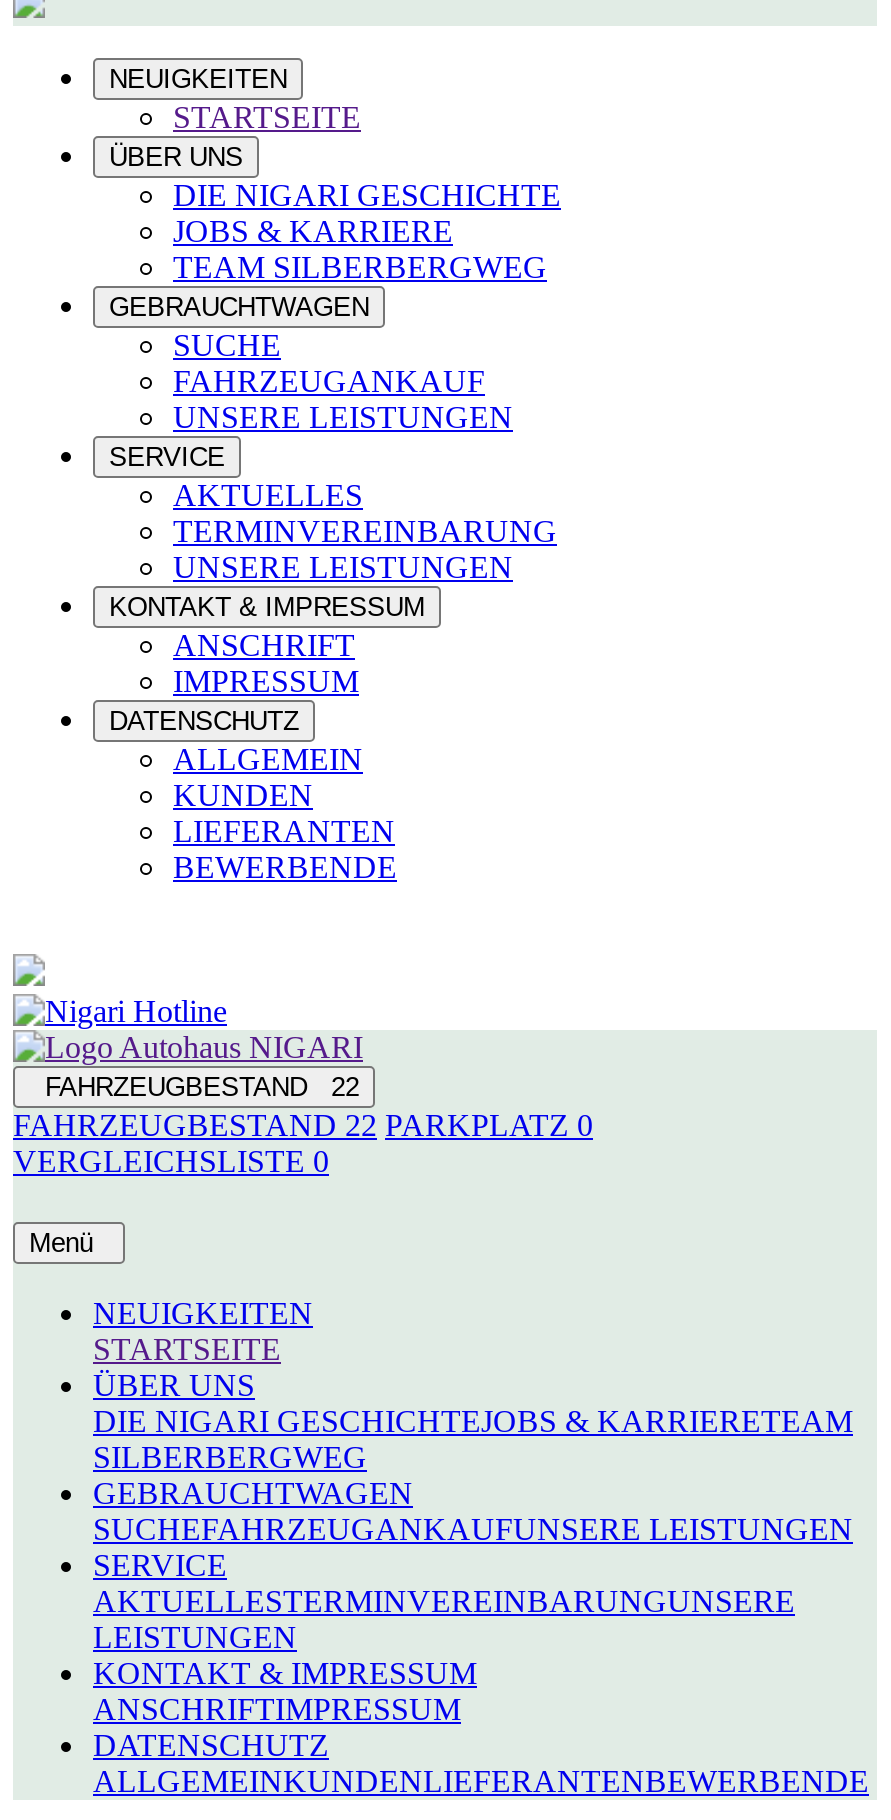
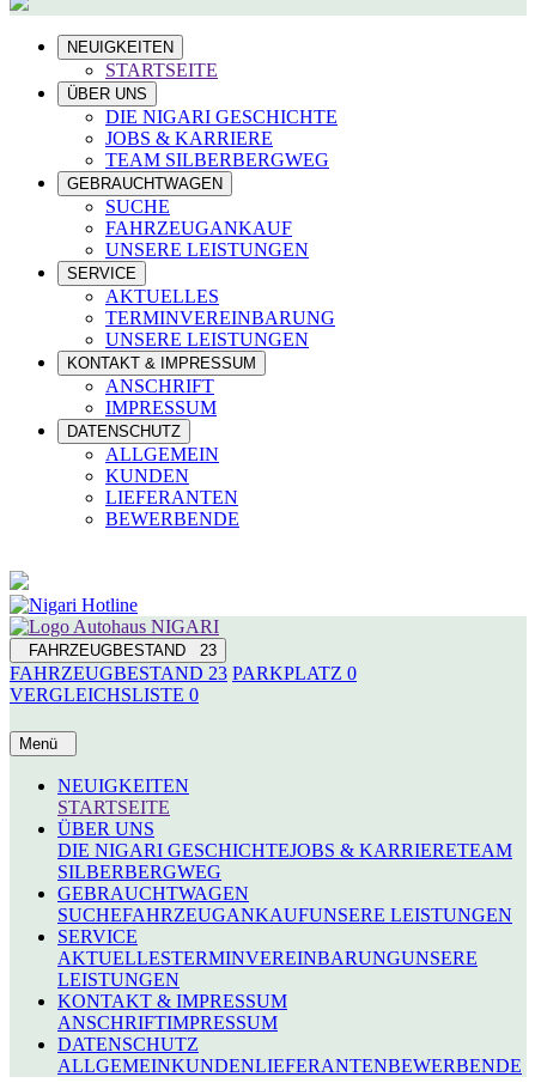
- FAHRZEUGBESTAND 22
+ FAHRZEUGBESTAND 23

- FAHRZEUGBESTAND22 PARKPLATZ 0
+ FAHRZEUGBESTAND23 PARKPLATZ 0
